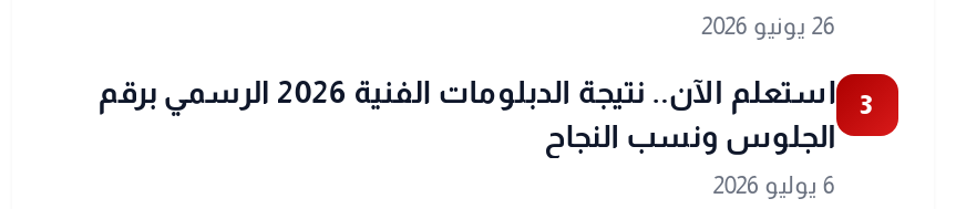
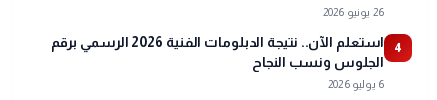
- 3
+ 4
